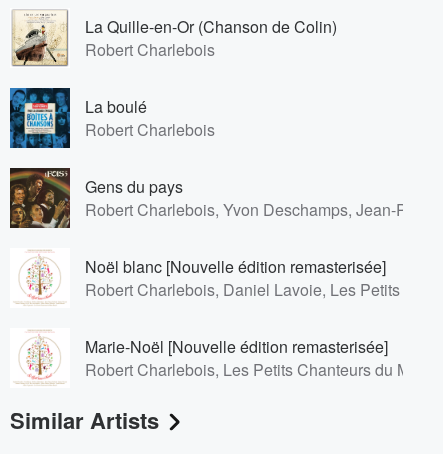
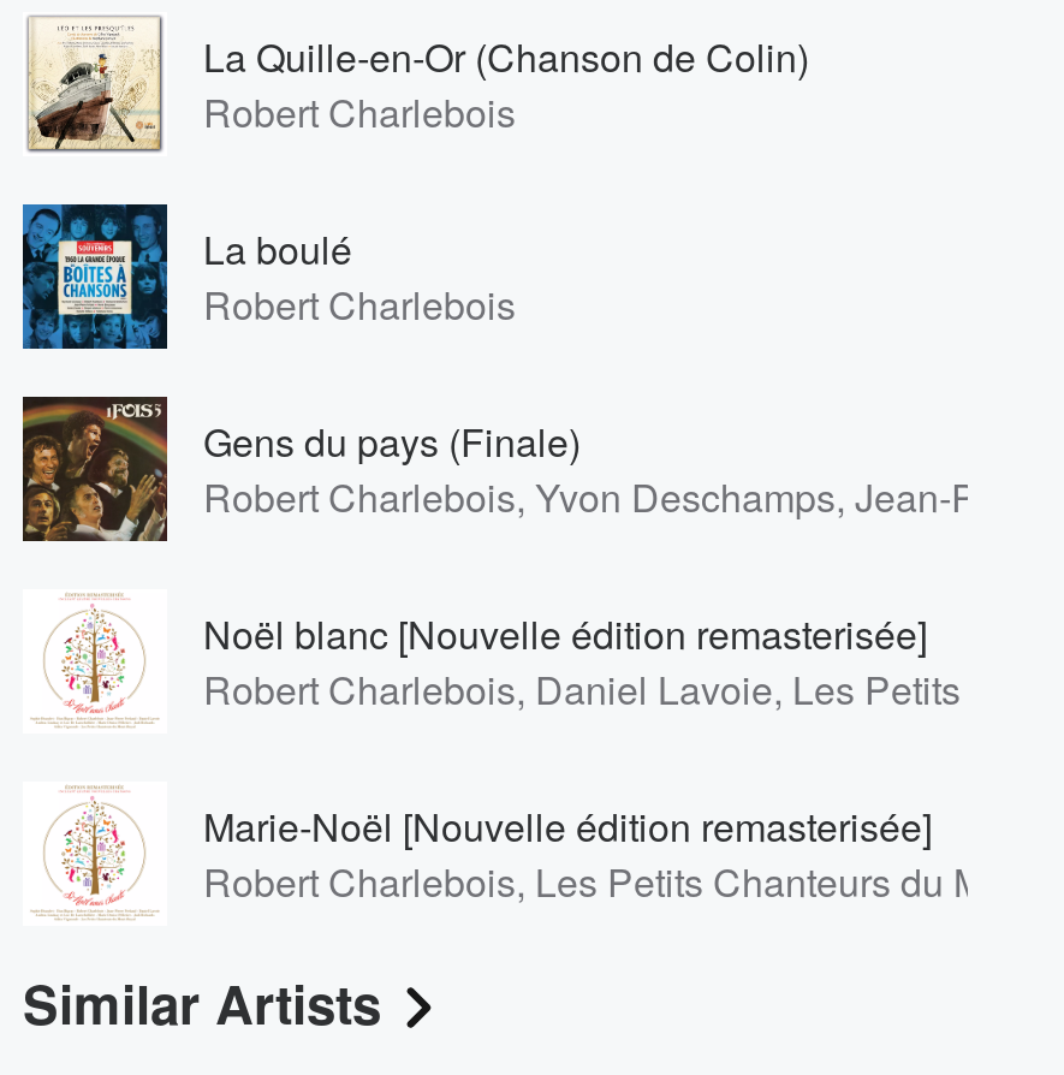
- Gens du pays
+ Gens du pays (Finale)
